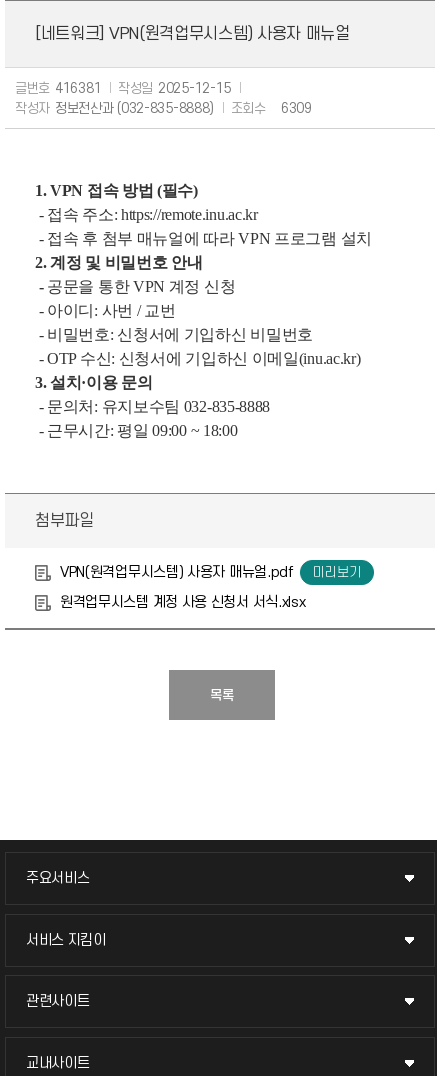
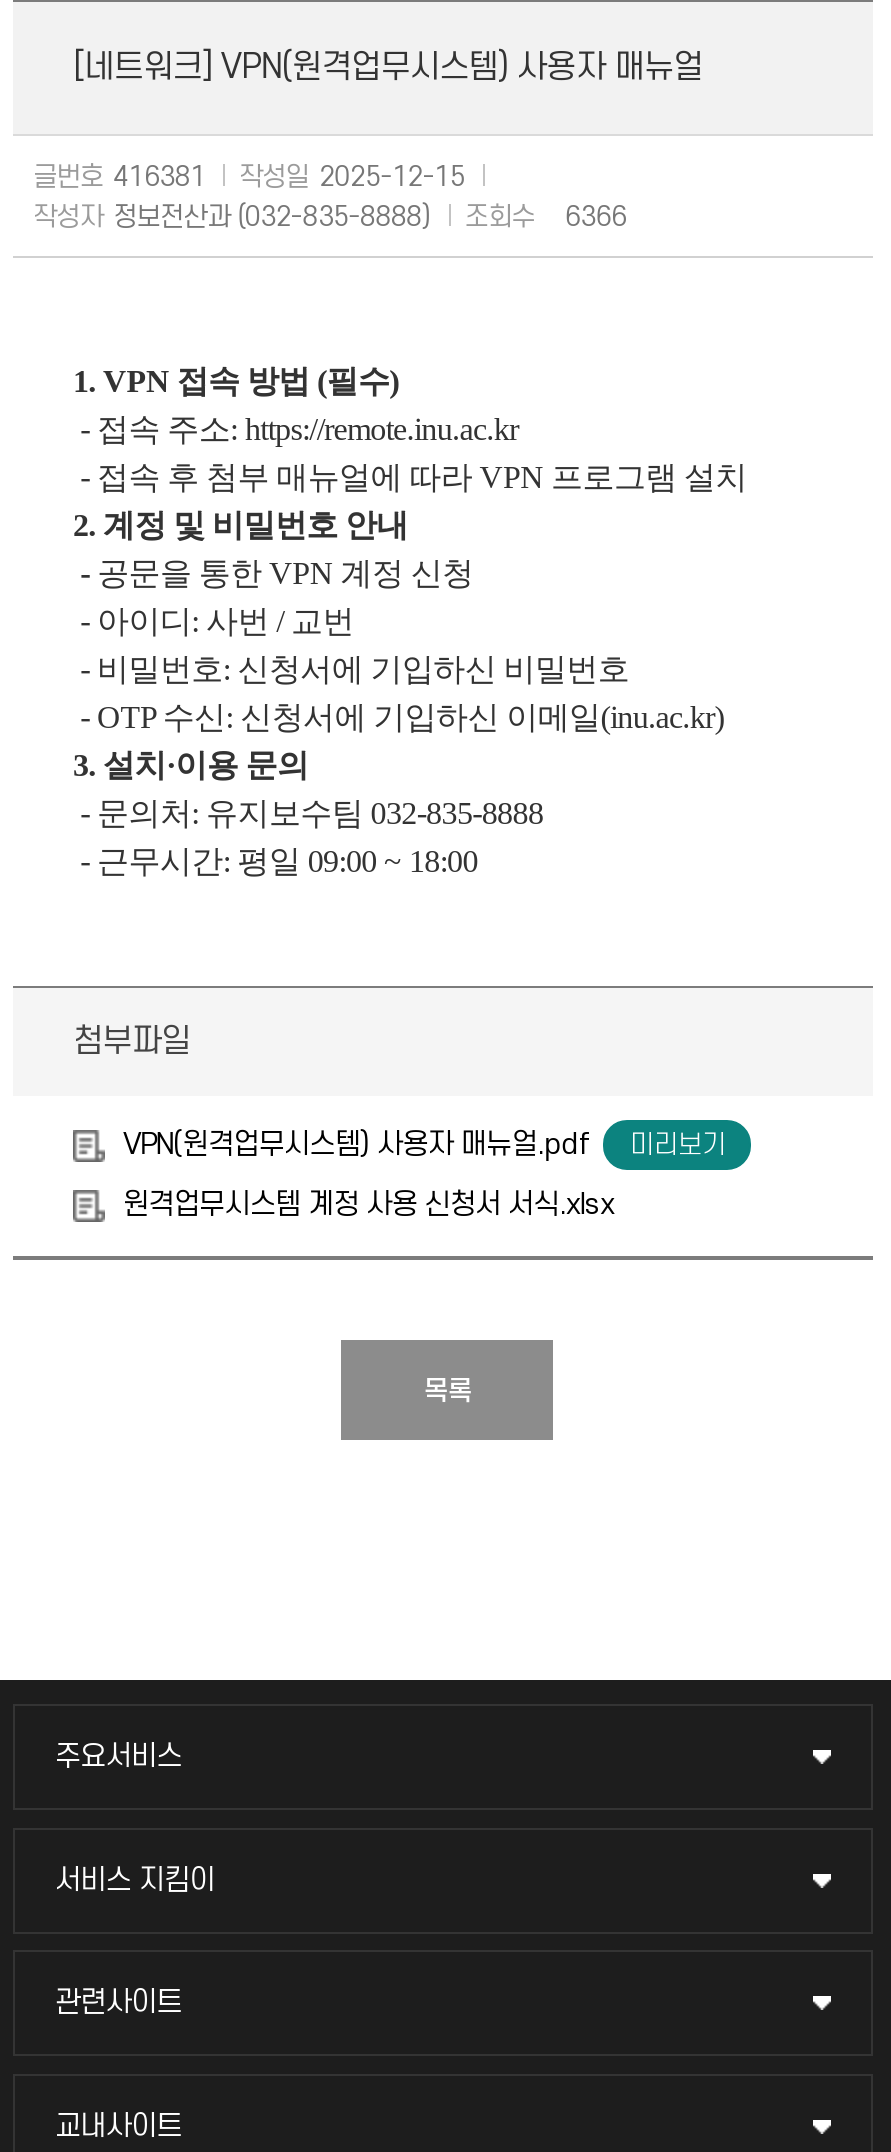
- 작성자 정보전산과 (032-835-8888) 조회수 6309
+ 작성자 정보전산과 (032-835-8888) 조회수 6366
